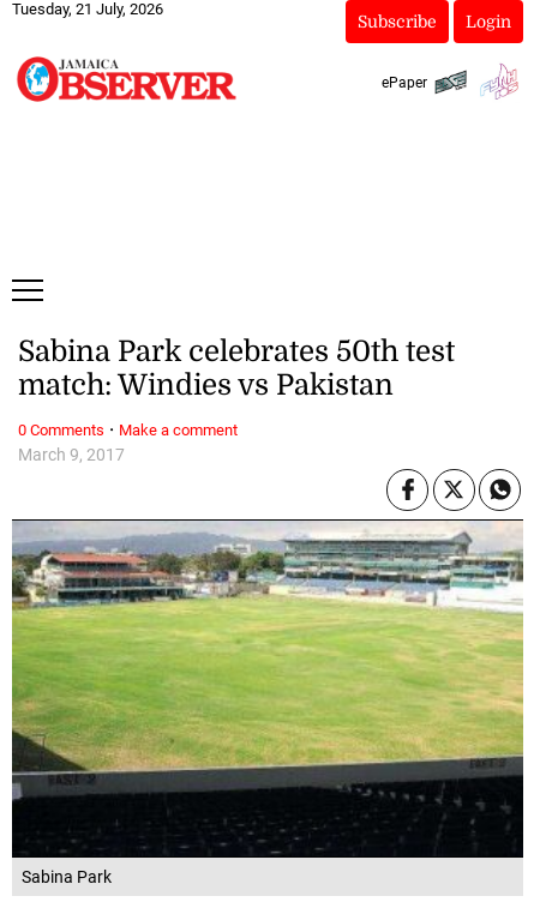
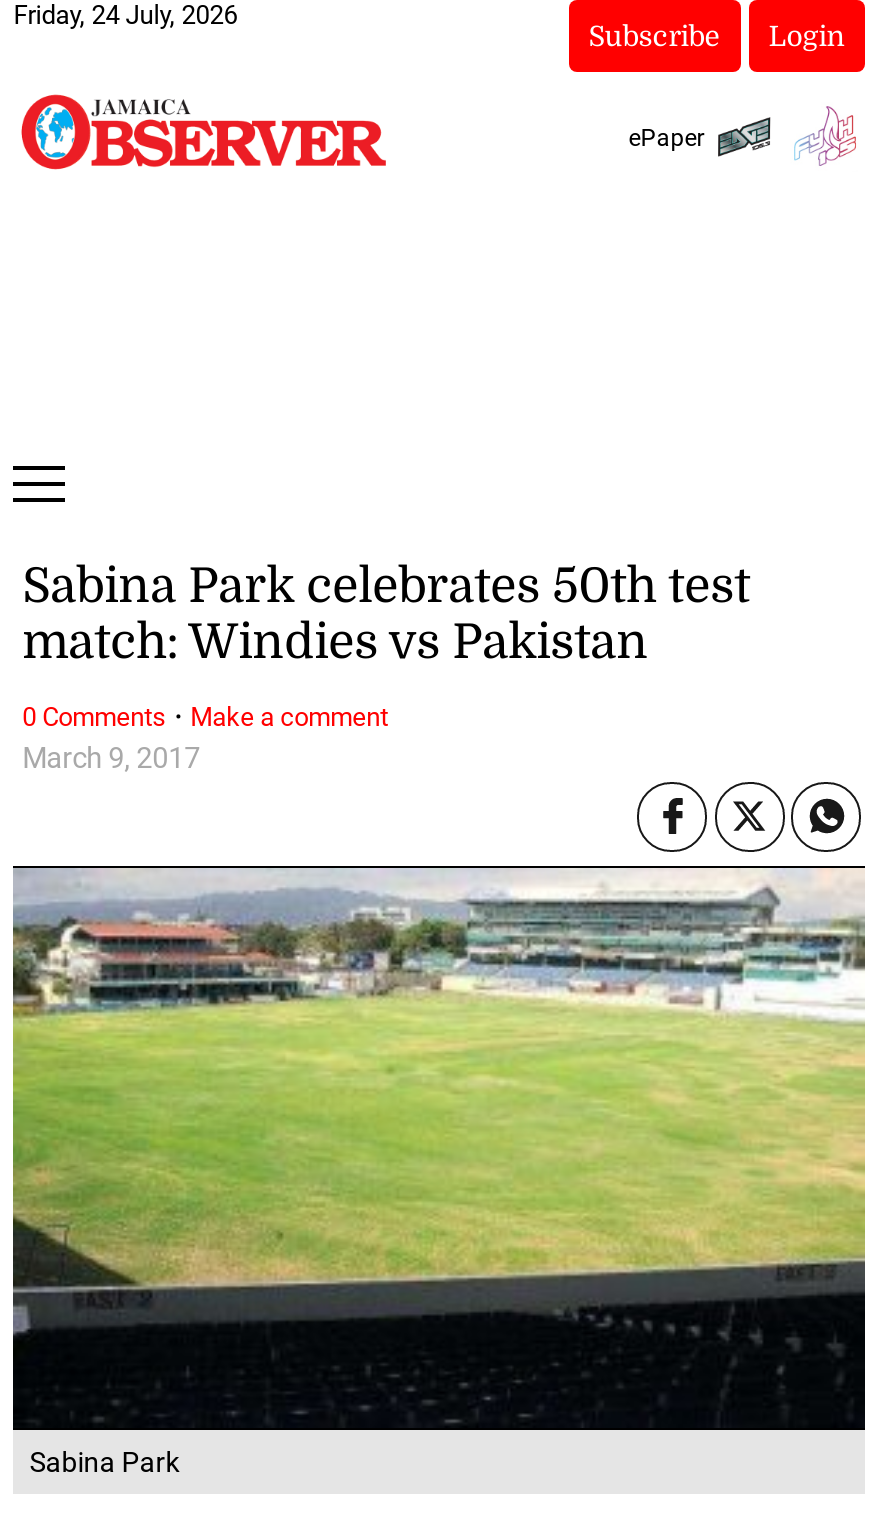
- Tuesday, 21 July, 2026
+ Friday, 24 July, 2026
